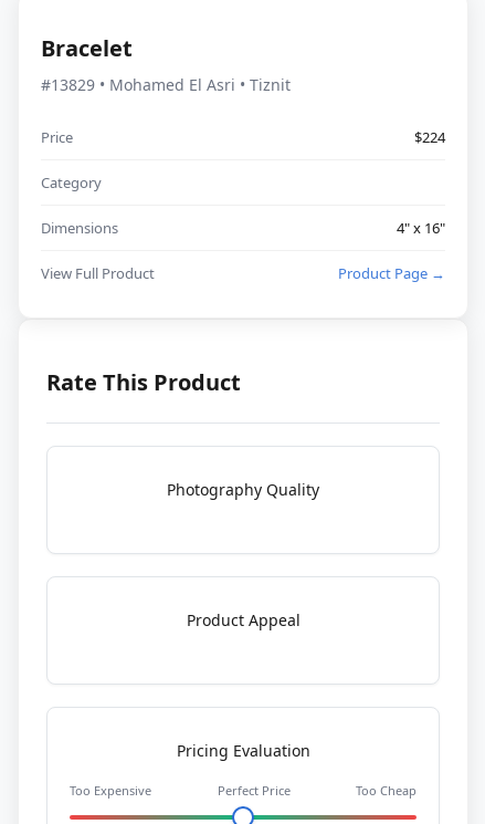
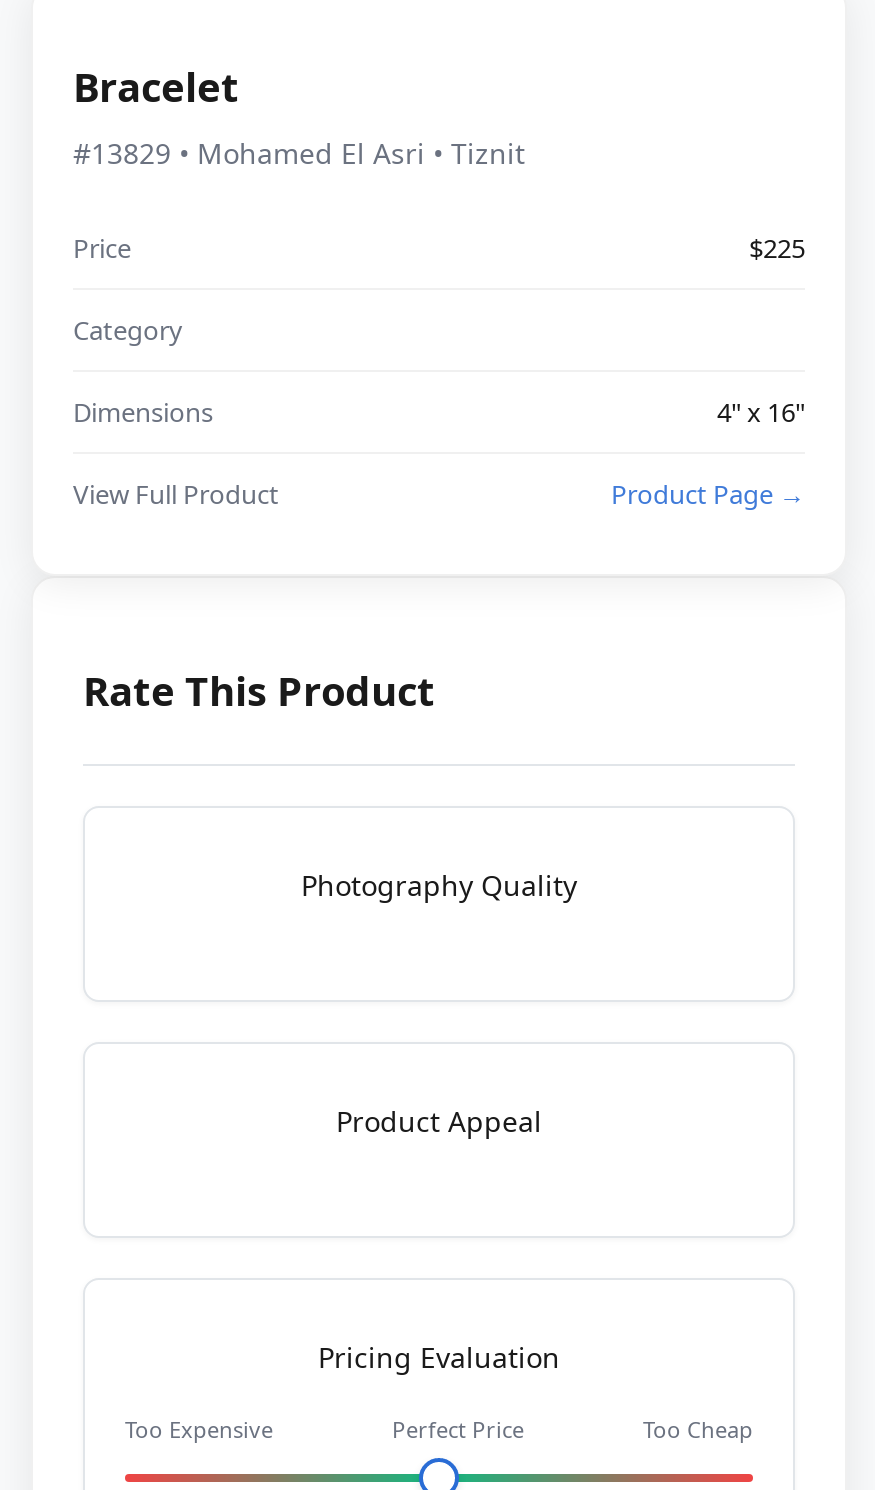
- $224
+ $225
